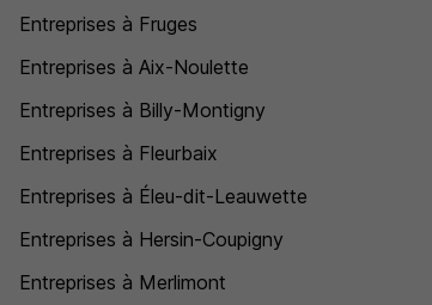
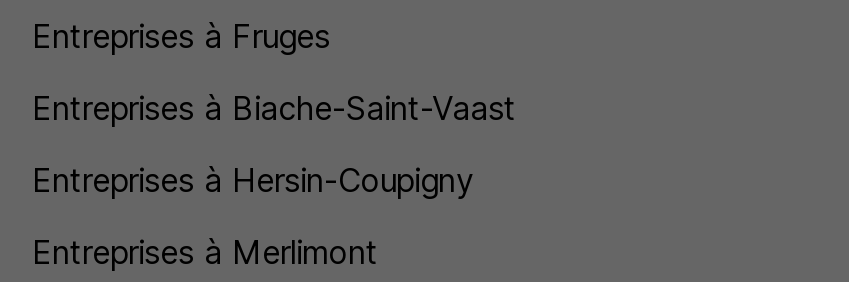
- Entreprises à Aix-Noulette
- Entreprises à Billy-Montigny
- Entreprises à Fleurbaix
- Entreprises à Éleu-dit-Leauwette
+ Entreprises à Biache-Saint-Vaast
